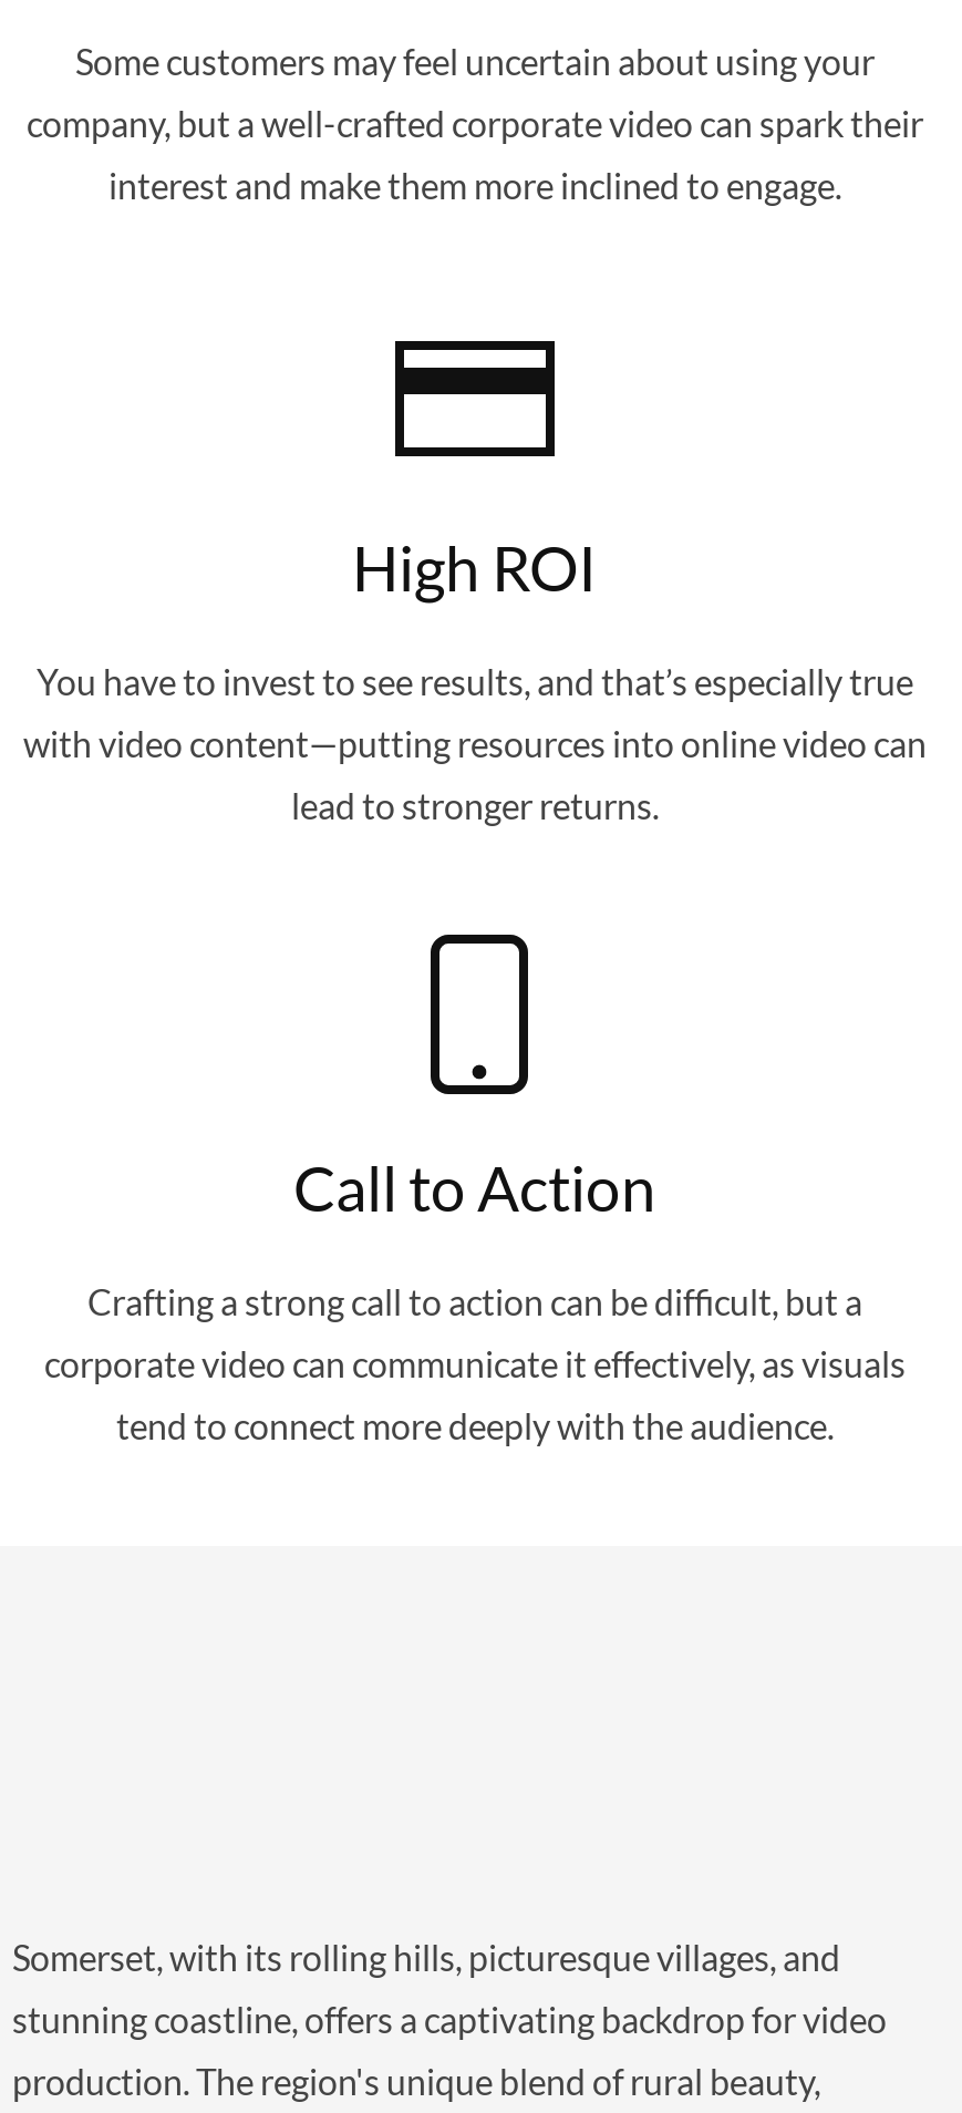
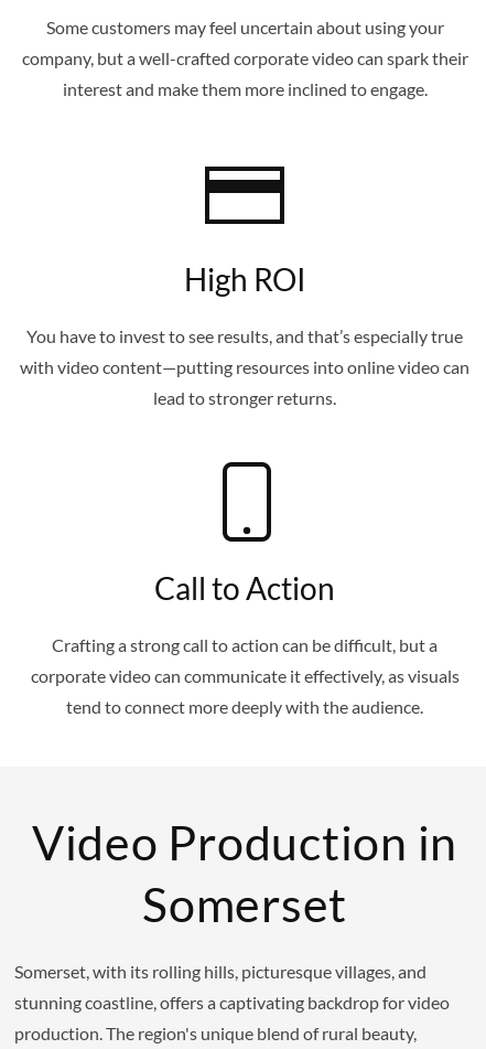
+ Video Production in
+ Somerset
